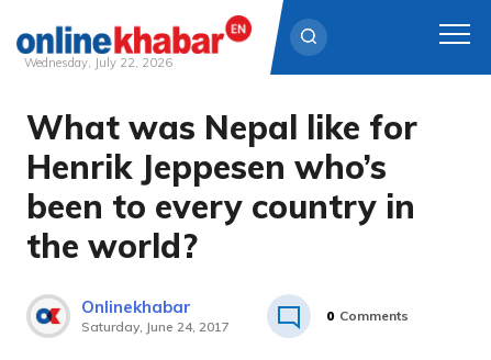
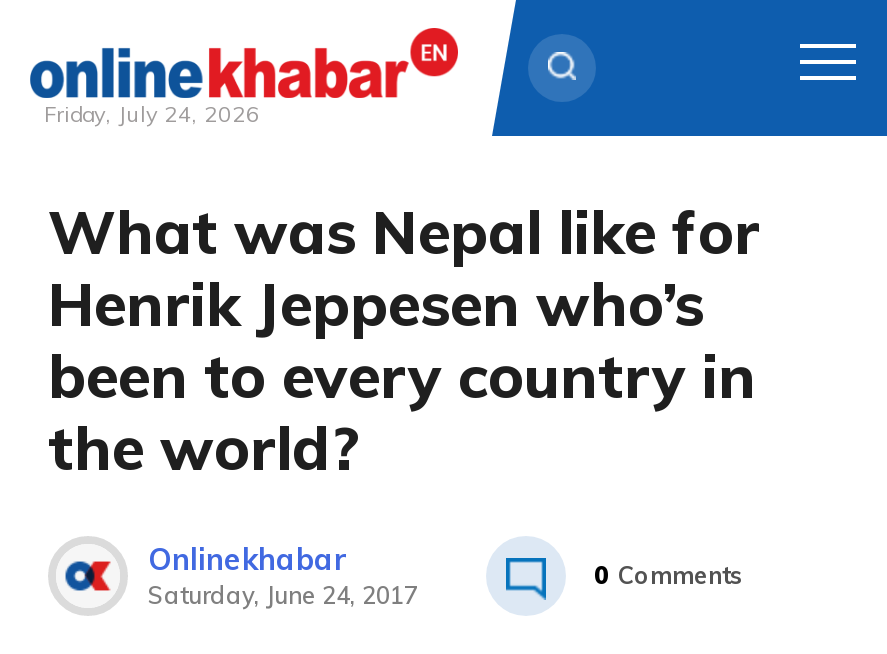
- Wednesday, July 22, 2026
+ Friday, July 24, 2026
